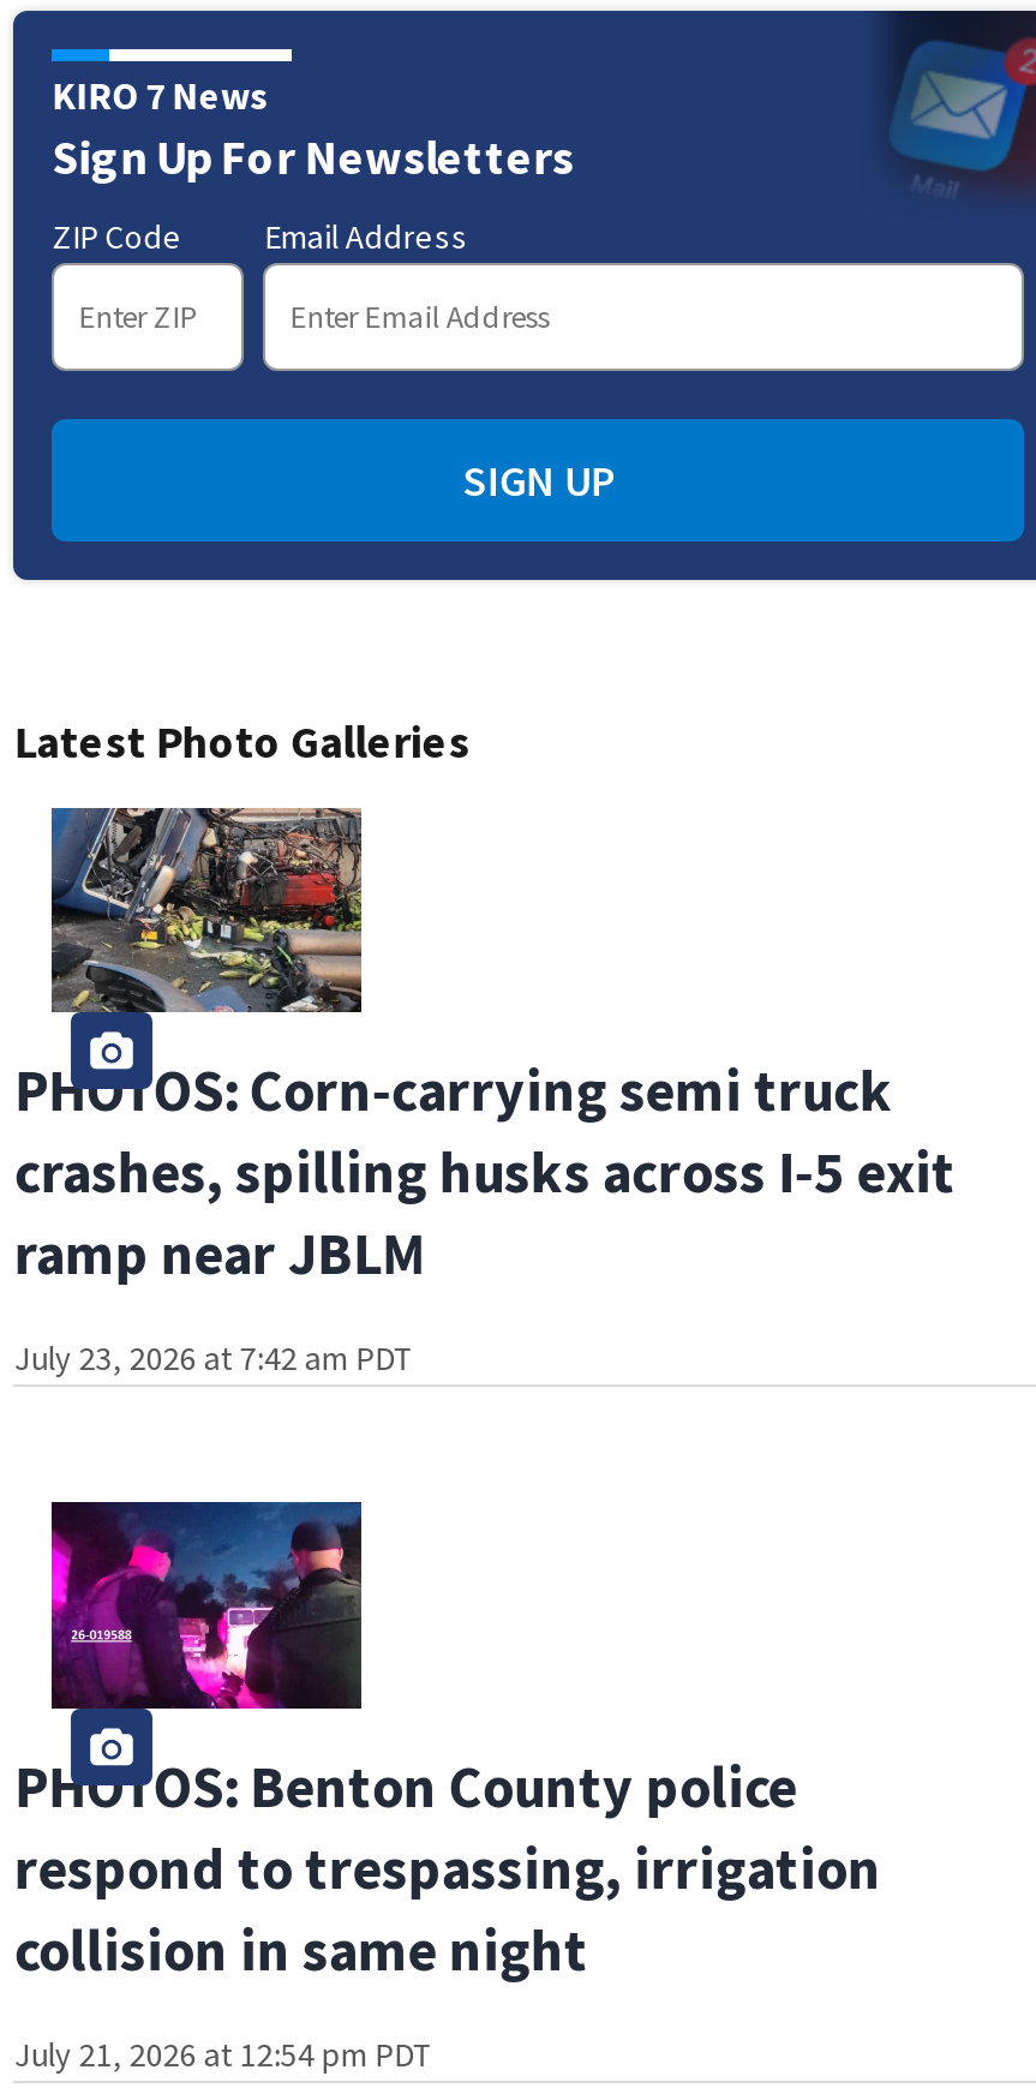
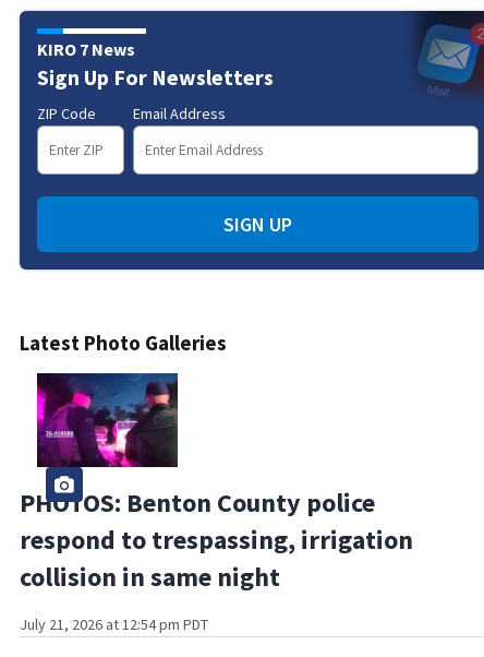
- [image]
- PHOTOS: Corn-carrying semi truck
- crashes, spilling husks across I-5 exit
- ramp near JBLM
- July 23, 2026 at 7:42 am PDT
